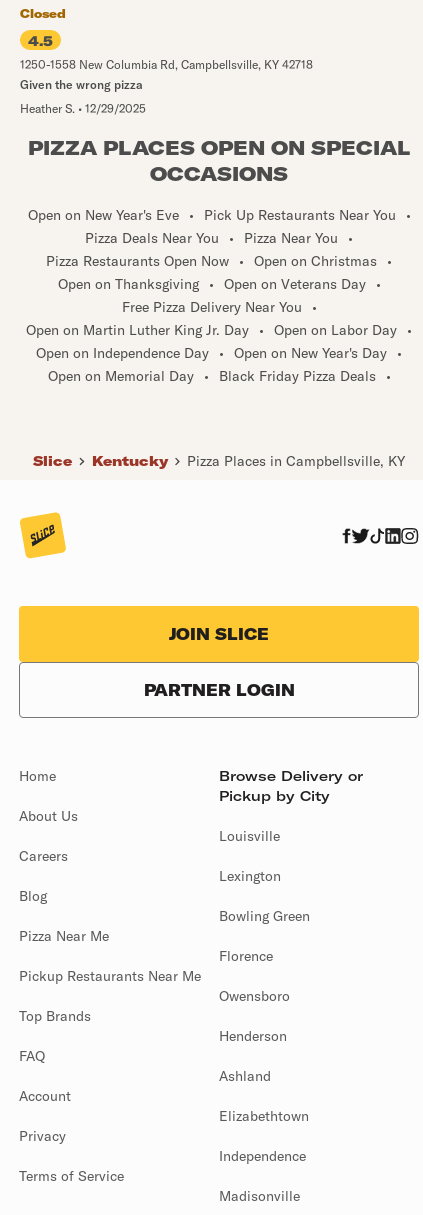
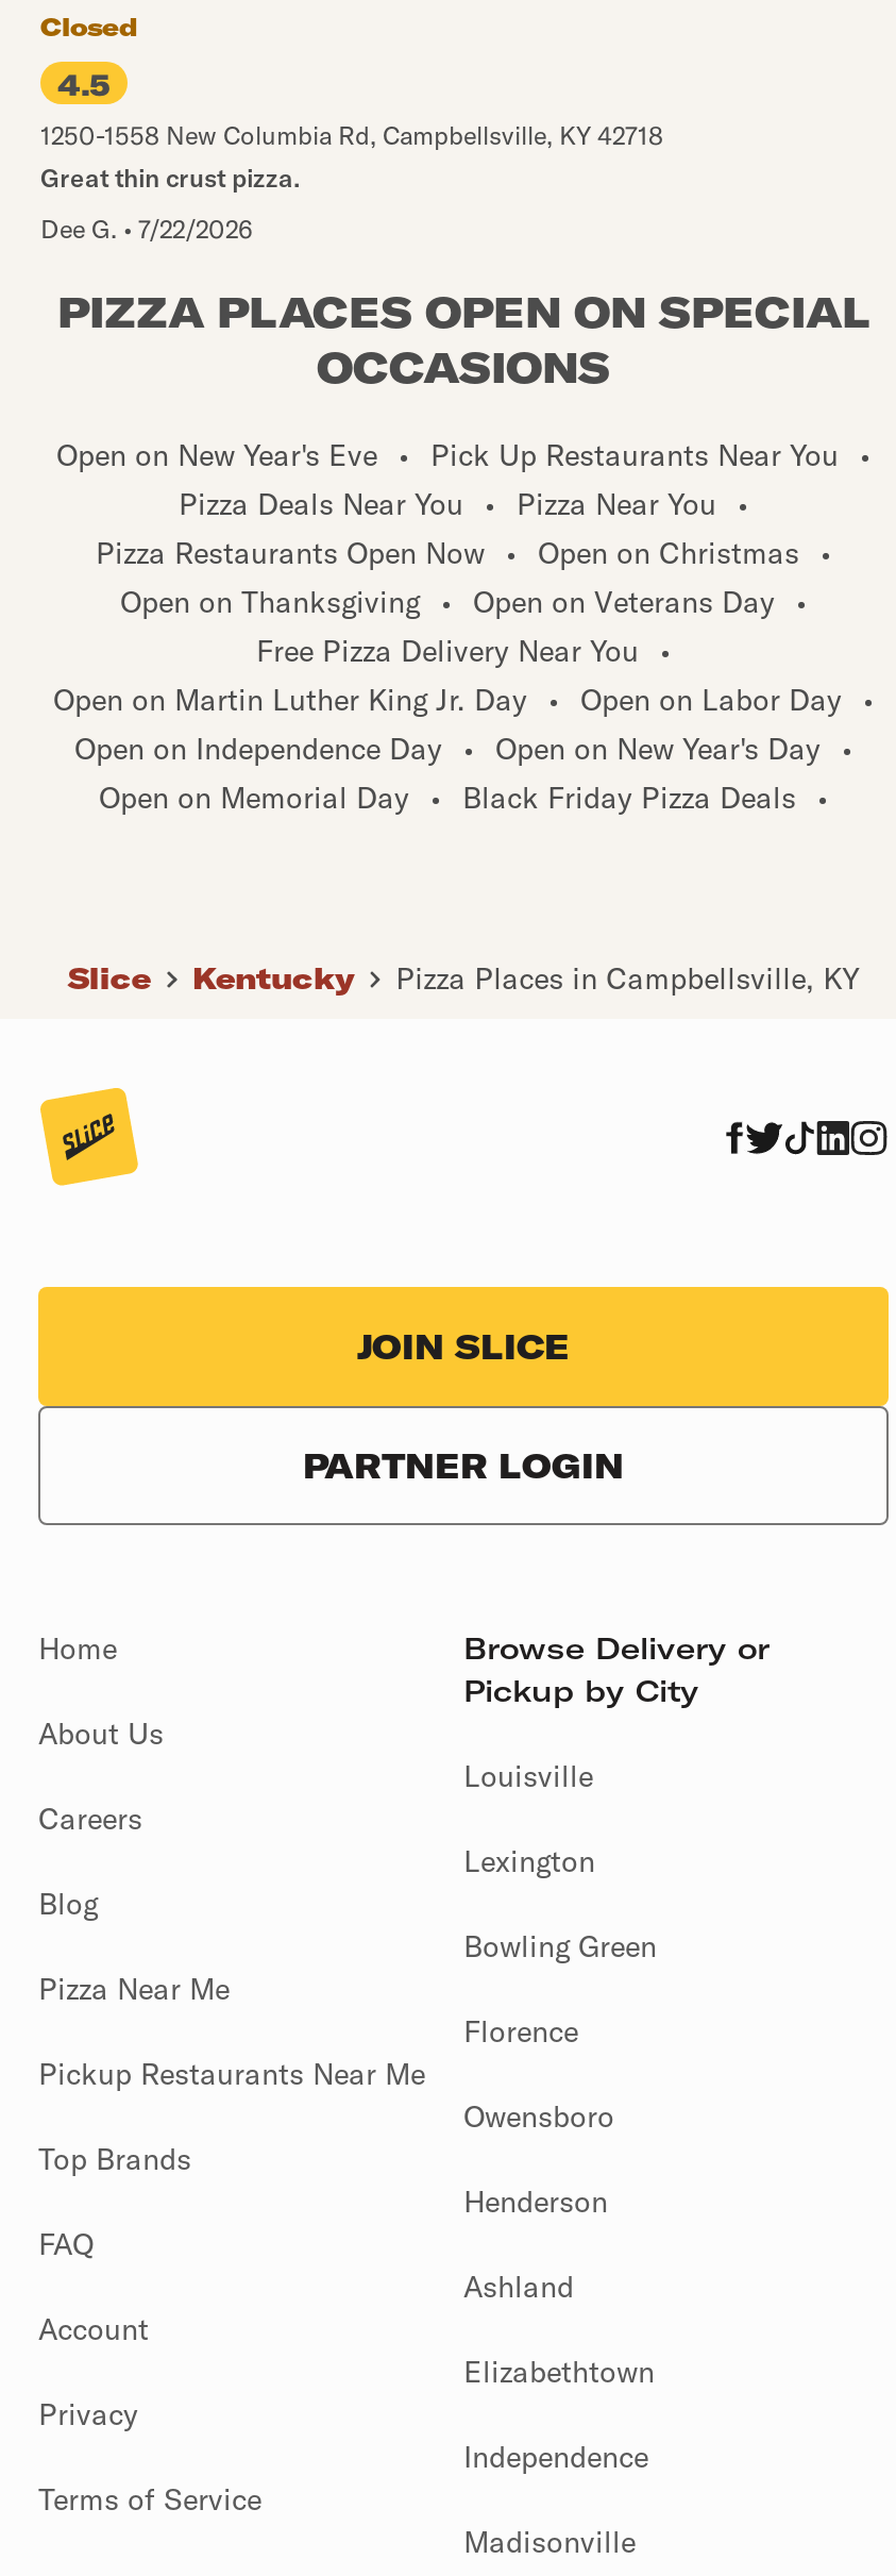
- Given the wrong pizza
+ Great thin crust pizza.

- Heather S. • 12/29/2025
+ Dee G. • 7/22/2026
